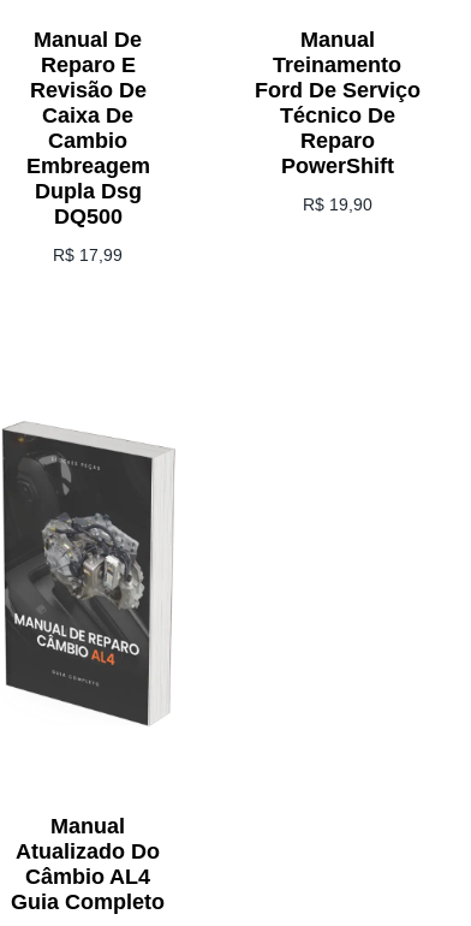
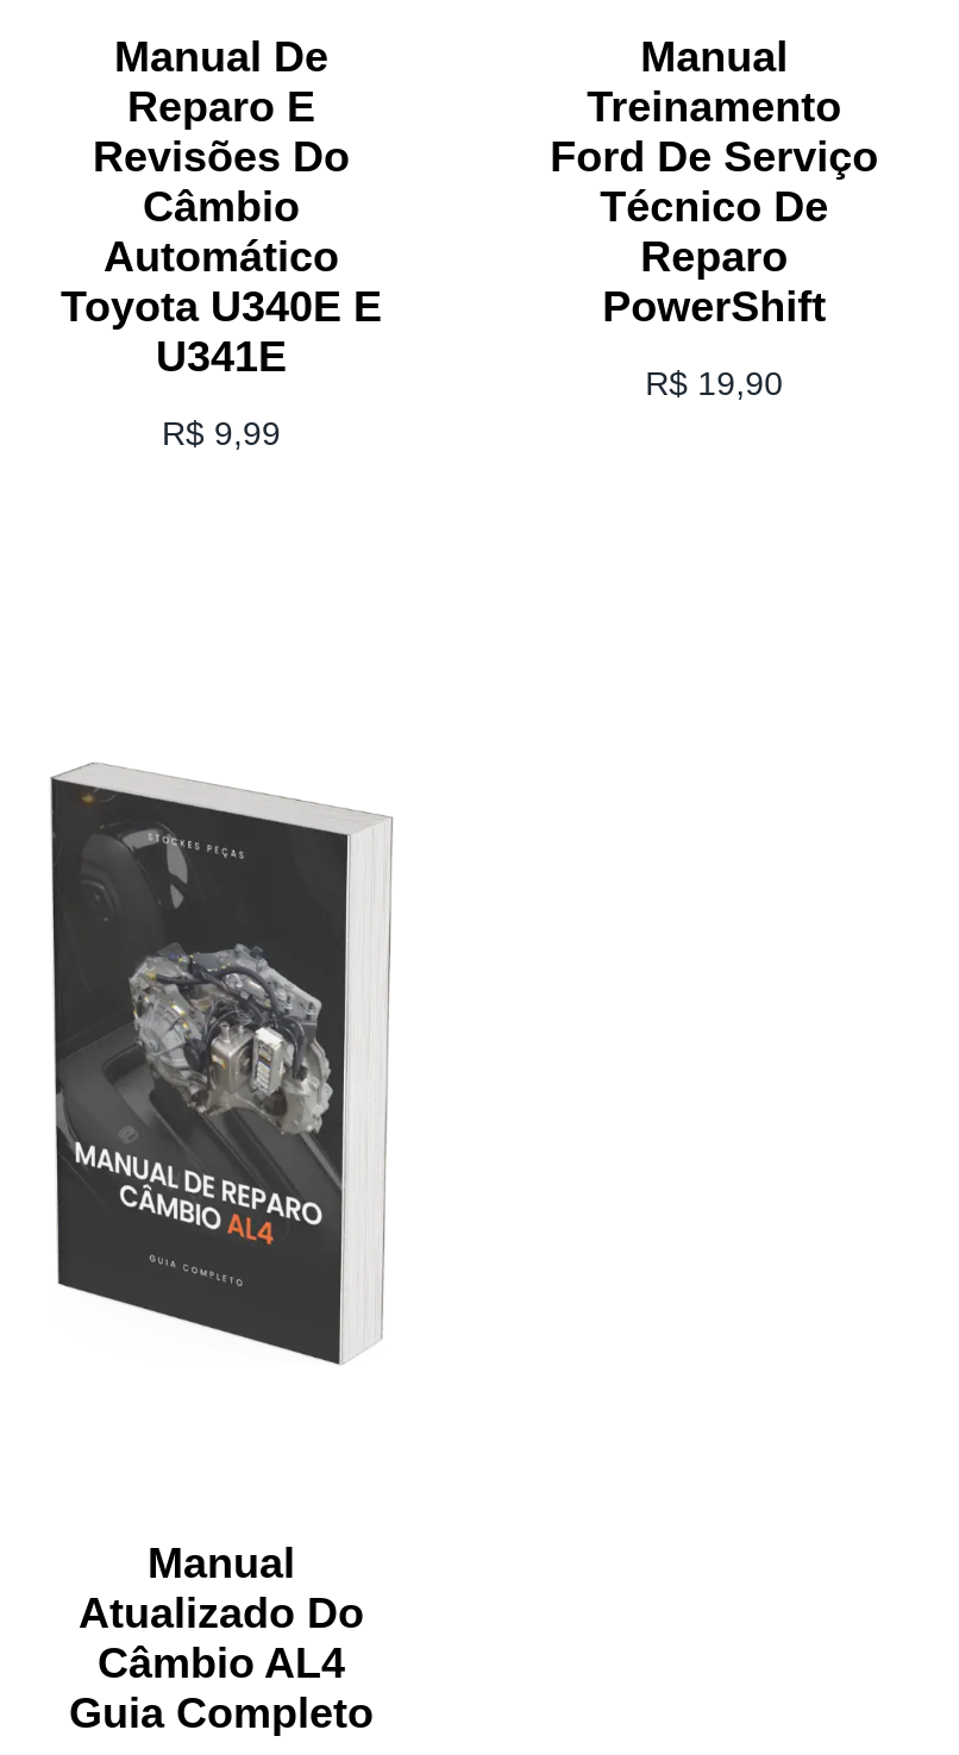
- Revisão De
- Caixa De
- Cambio
- Embreagem
- Dupla Dsg
- DQ500
+ Revisões Do
+ Câmbio
+ Automático
+ Toyota U340E E
+ U341E

- R$17,99
+ R$9,99
